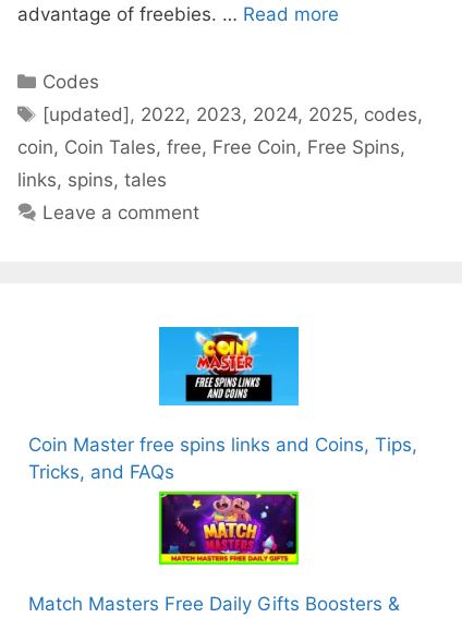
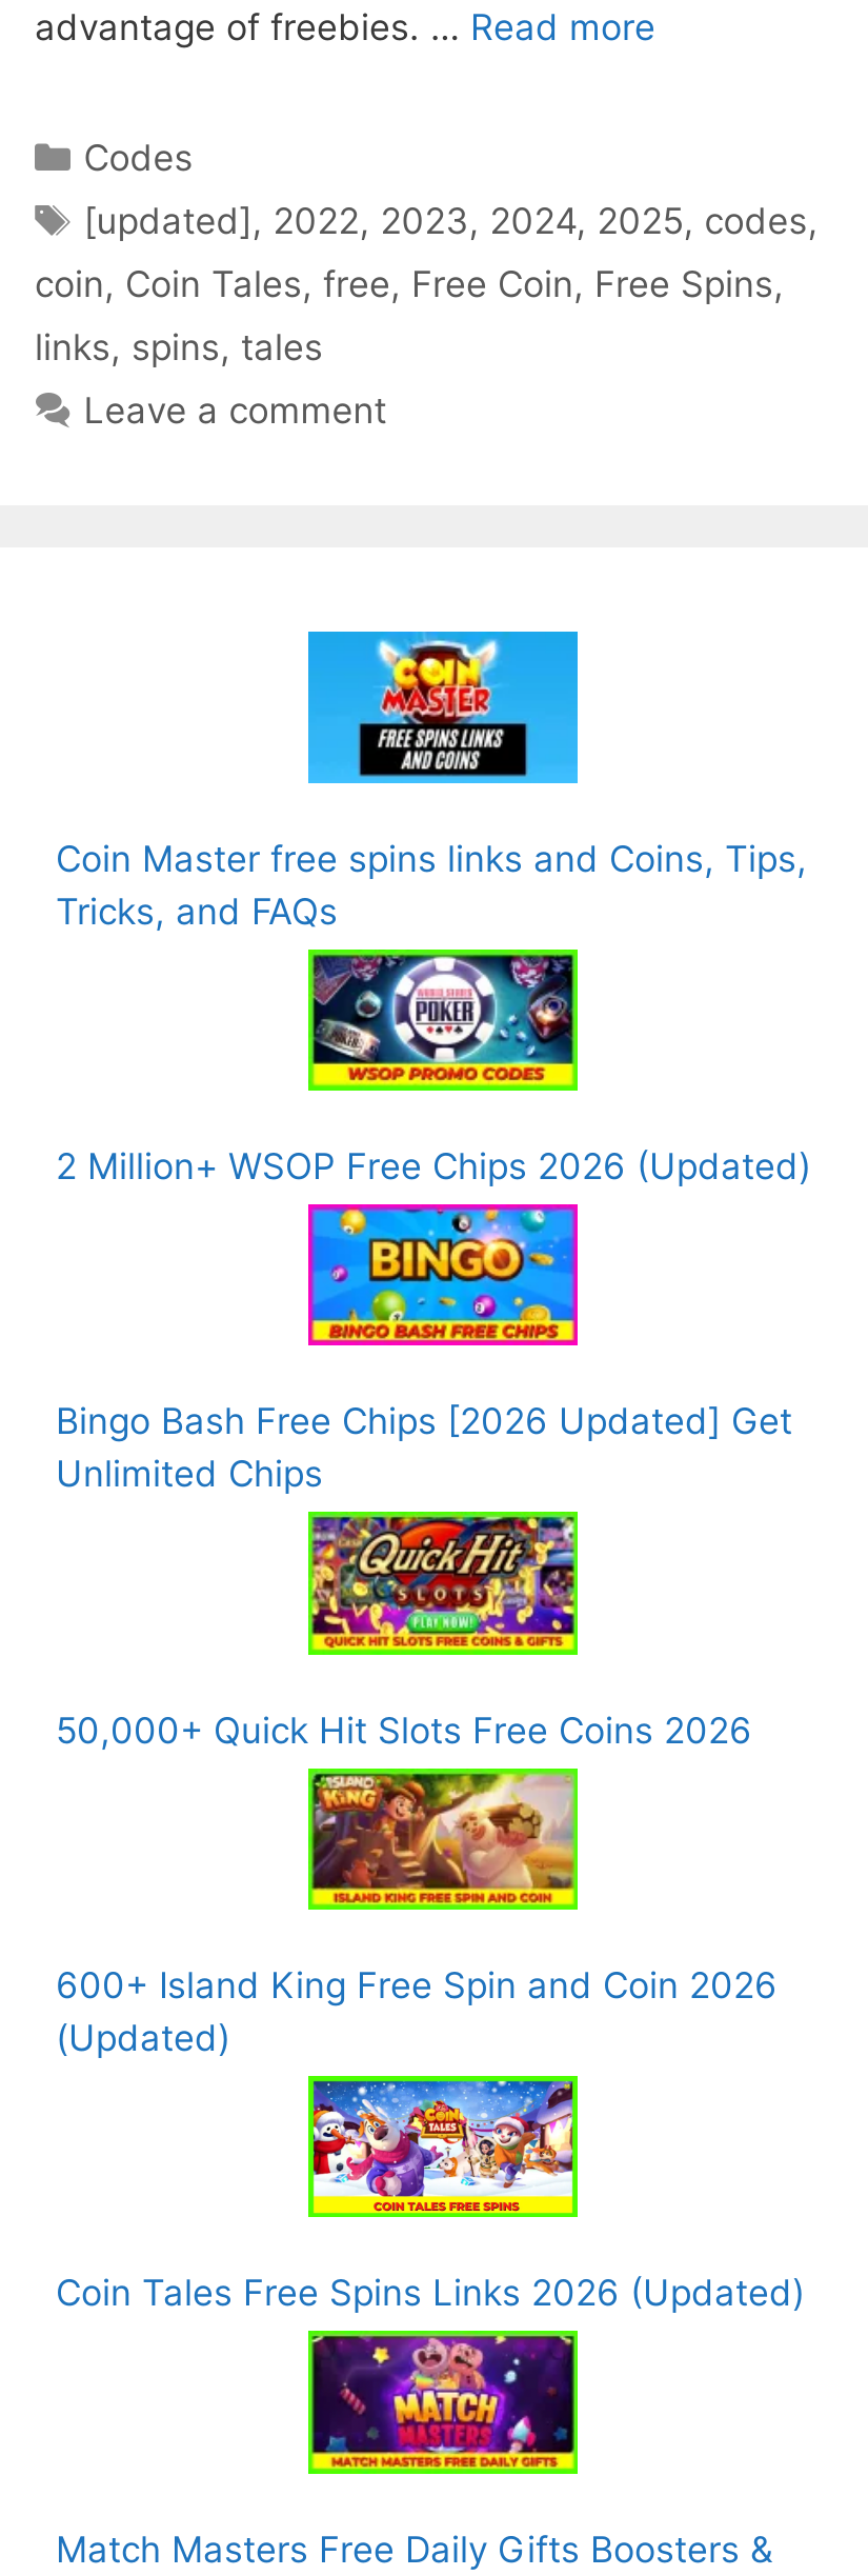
+ [image]
+ 2 Million+ WSOP Free Chips 2026 (Updated)

+ [image]
+ Bingo Bash Free Chips [2026 Updated] Get
+ Unlimited Chips

+ [image]
+ 50,000+ Quick Hit Slots Free Coins 2026

+ [image]
+ 600+ Island King Free Spin and Coin 2026
+ (Updated)

+ [image]
+ Coin Tales Free Spins Links 2026 (Updated)
